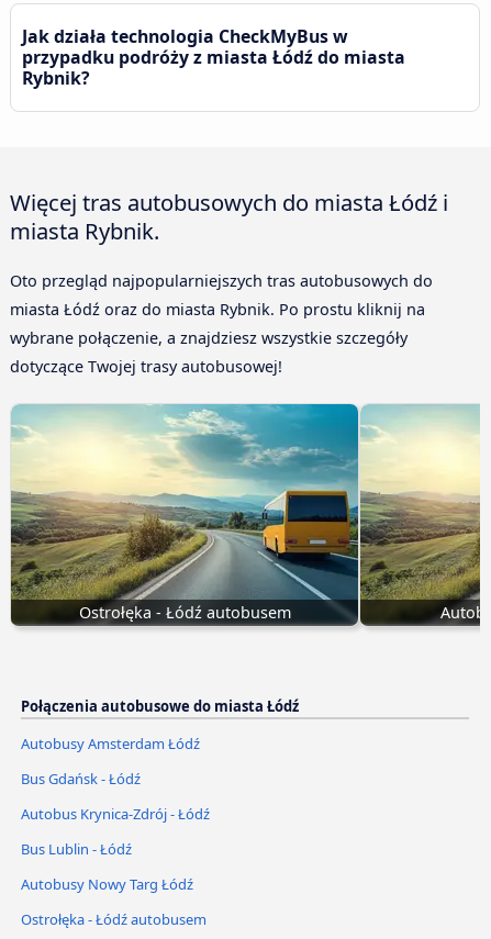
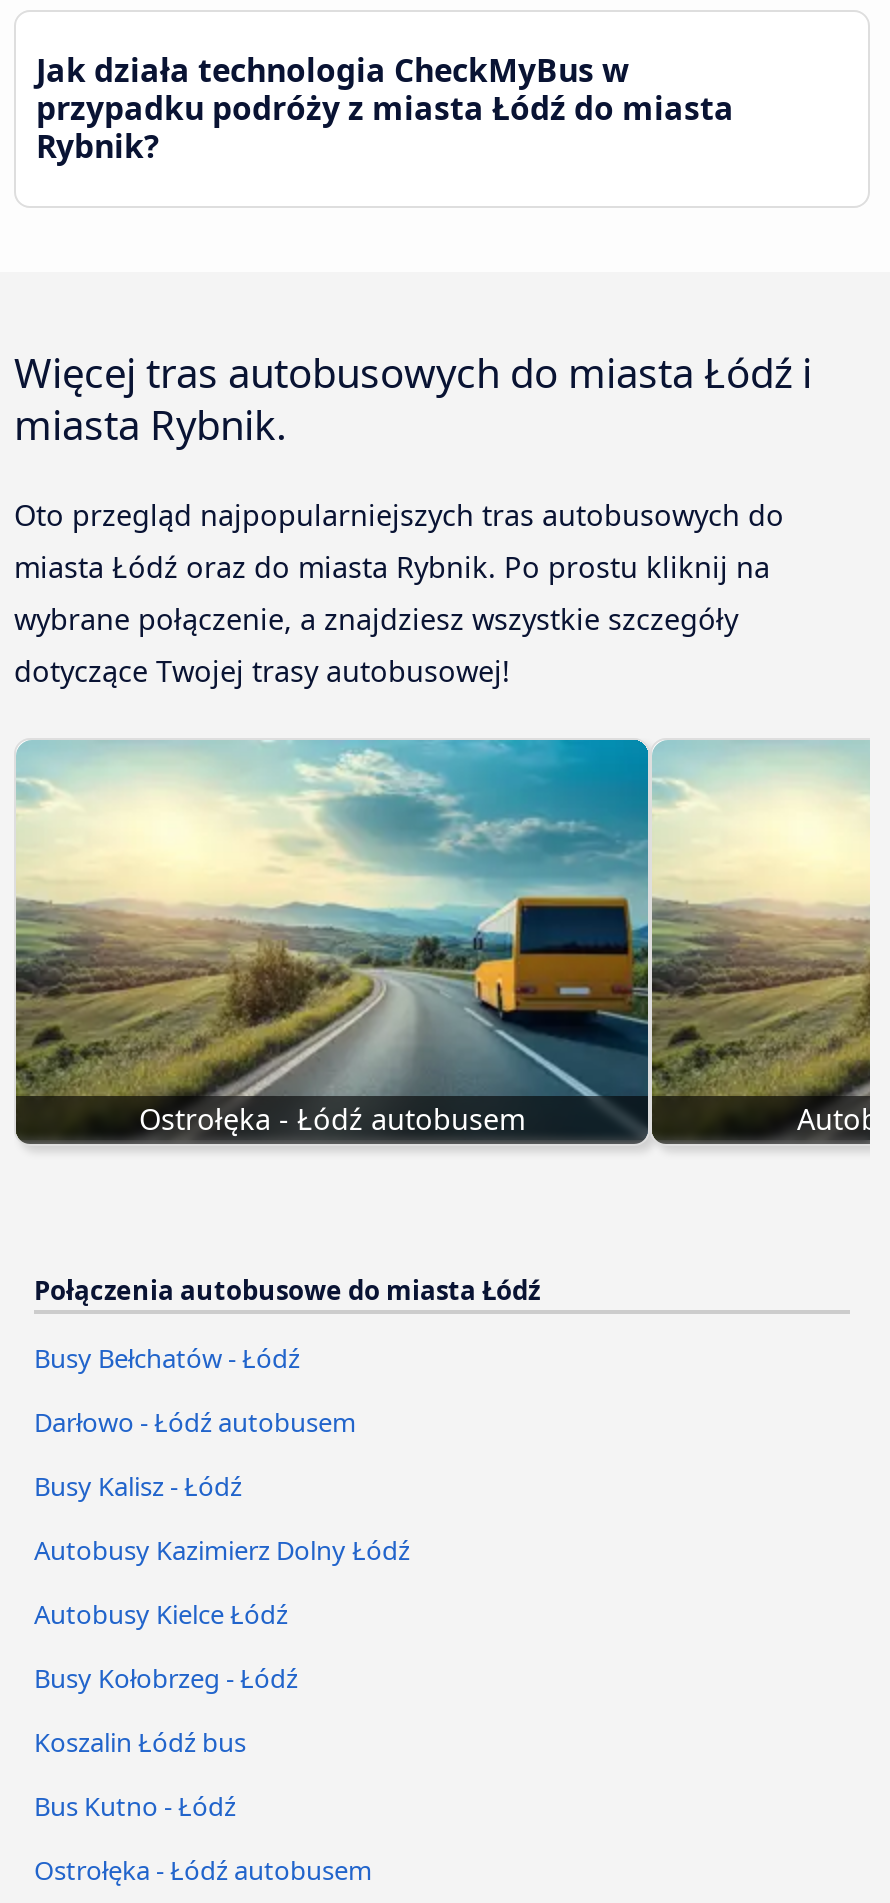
- Autobusy Amsterdam Łódź
- Bus Gdańsk - Łódź
- Autobus Krynica-Zdrój - Łódź
- Bus Lublin - Łódź
- Autobusy Nowy Targ Łódź
+ Busy Bełchatów - Łódź
+ Darłowo - Łódź autobusem
+ Busy Kalisz - Łódź
+ Autobusy Kazimierz Dolny Łódź
+ Autobusy Kielce Łódź
+ Busy Kołobrzeg - Łódź
+ Koszalin Łódź bus
+ Bus Kutno - Łódź
